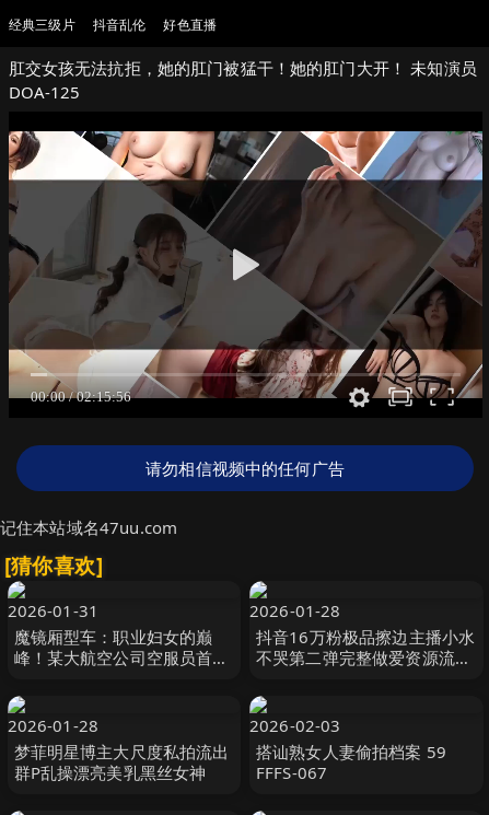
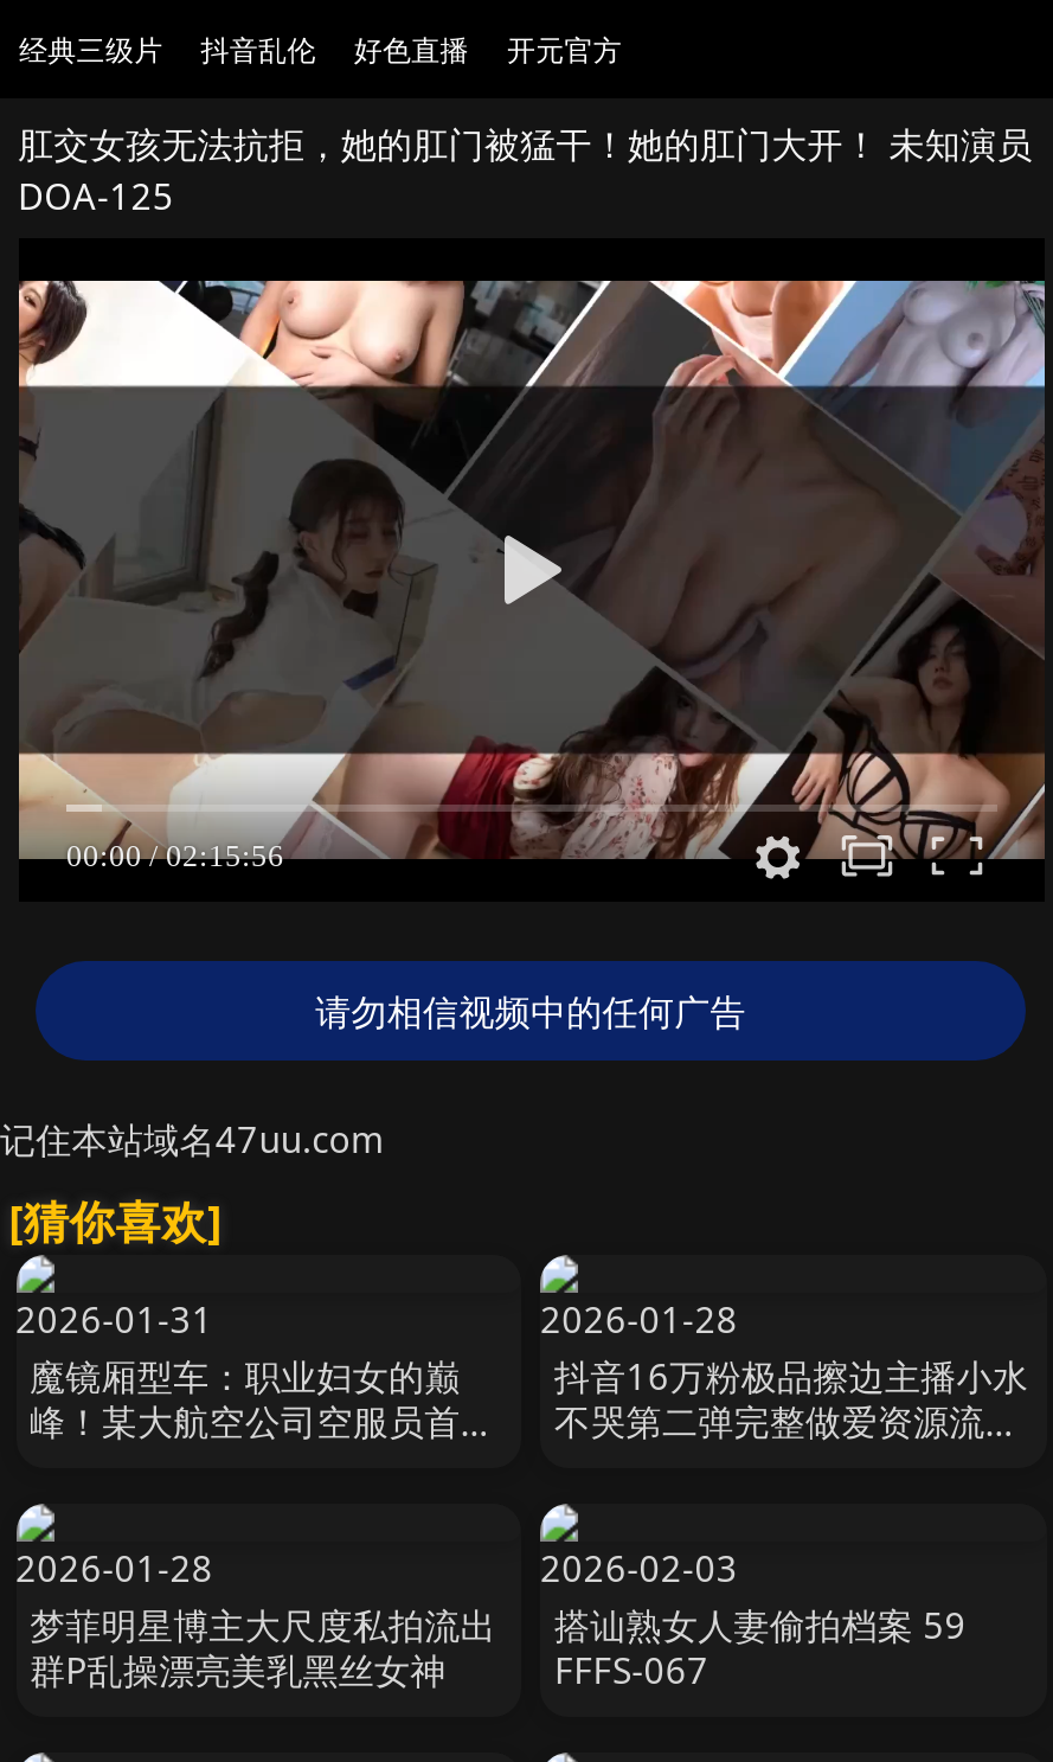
+ 开元官方
